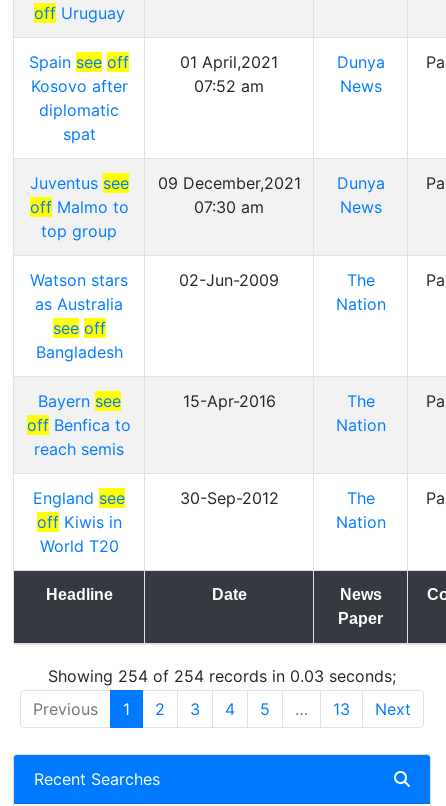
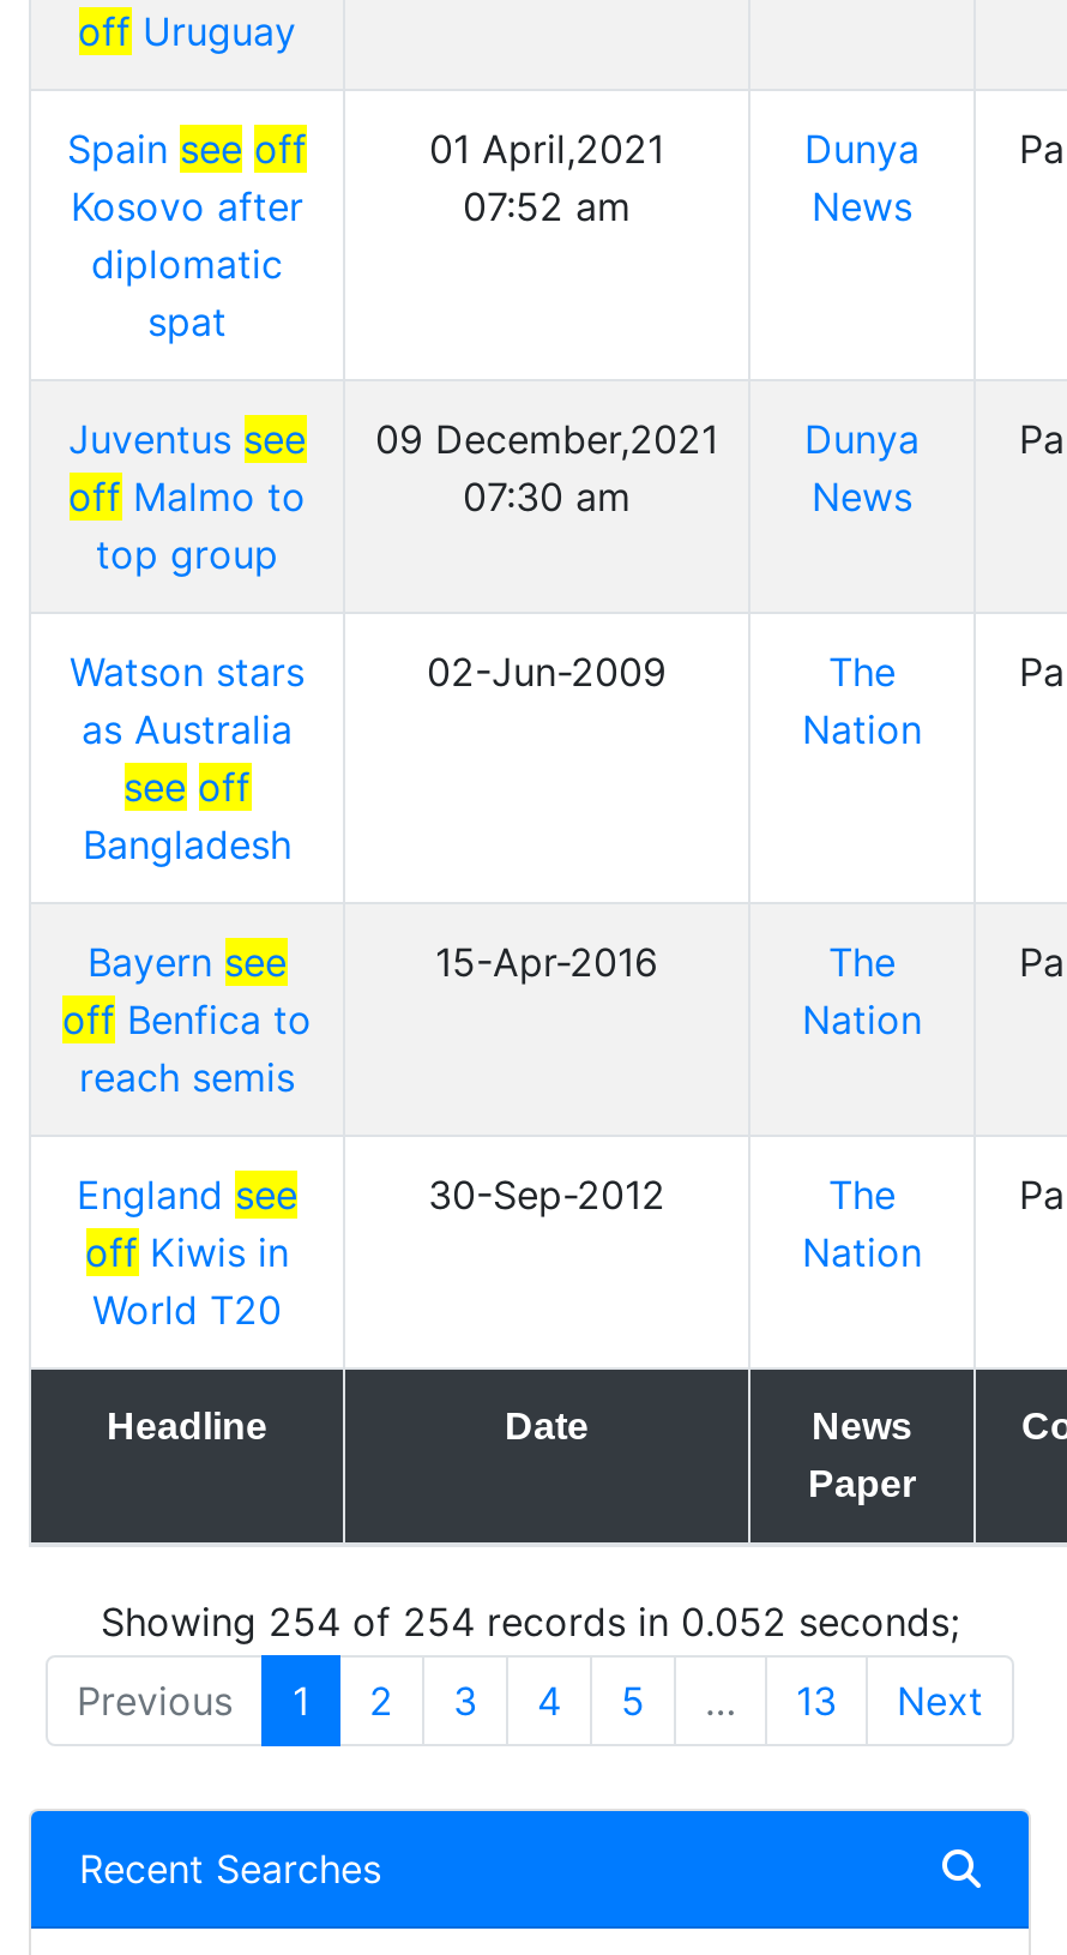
- Showing 254 of 254 records in 0.03 seconds;
+ Showing 254 of 254 records in 0.052 seconds;
